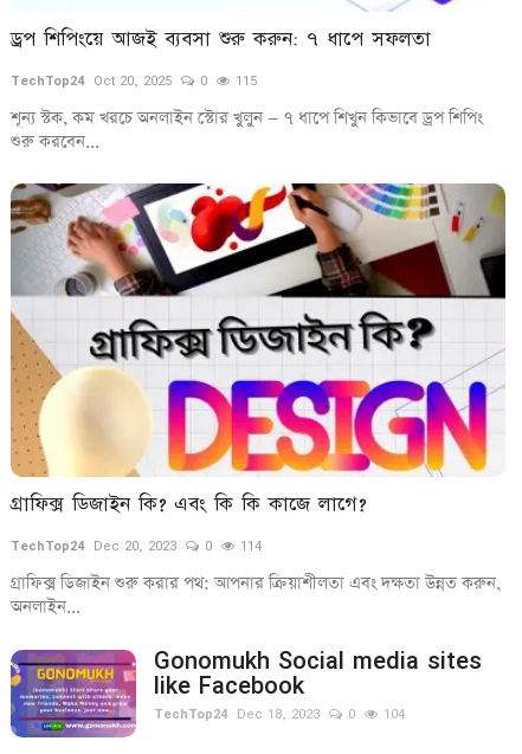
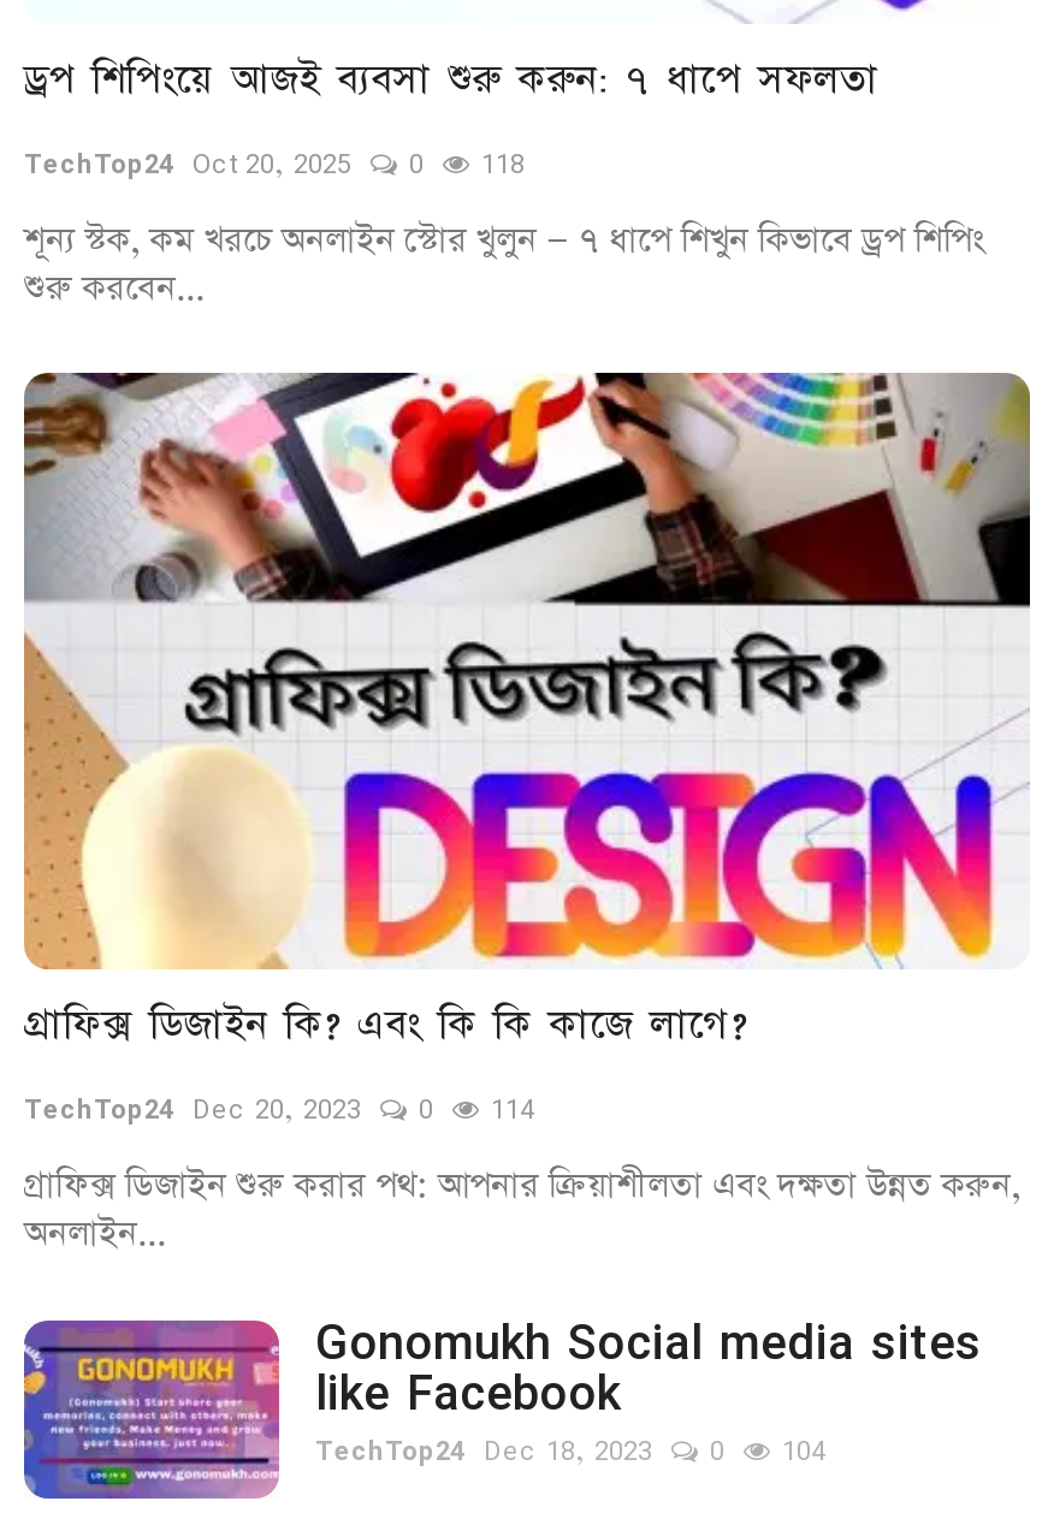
- 115
+ 118
